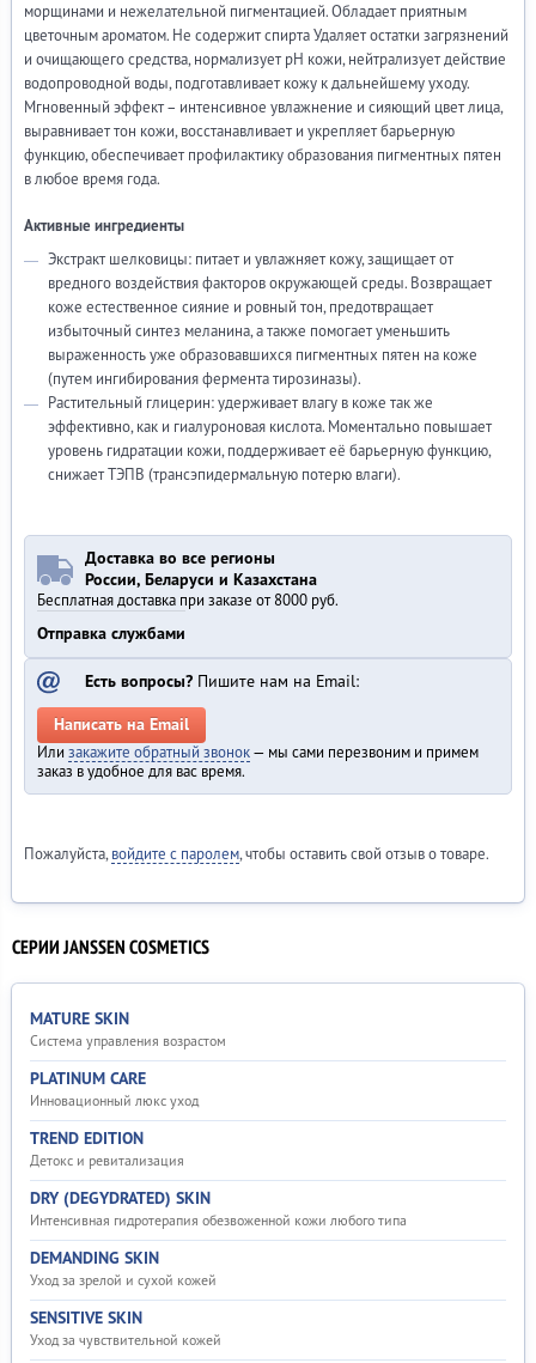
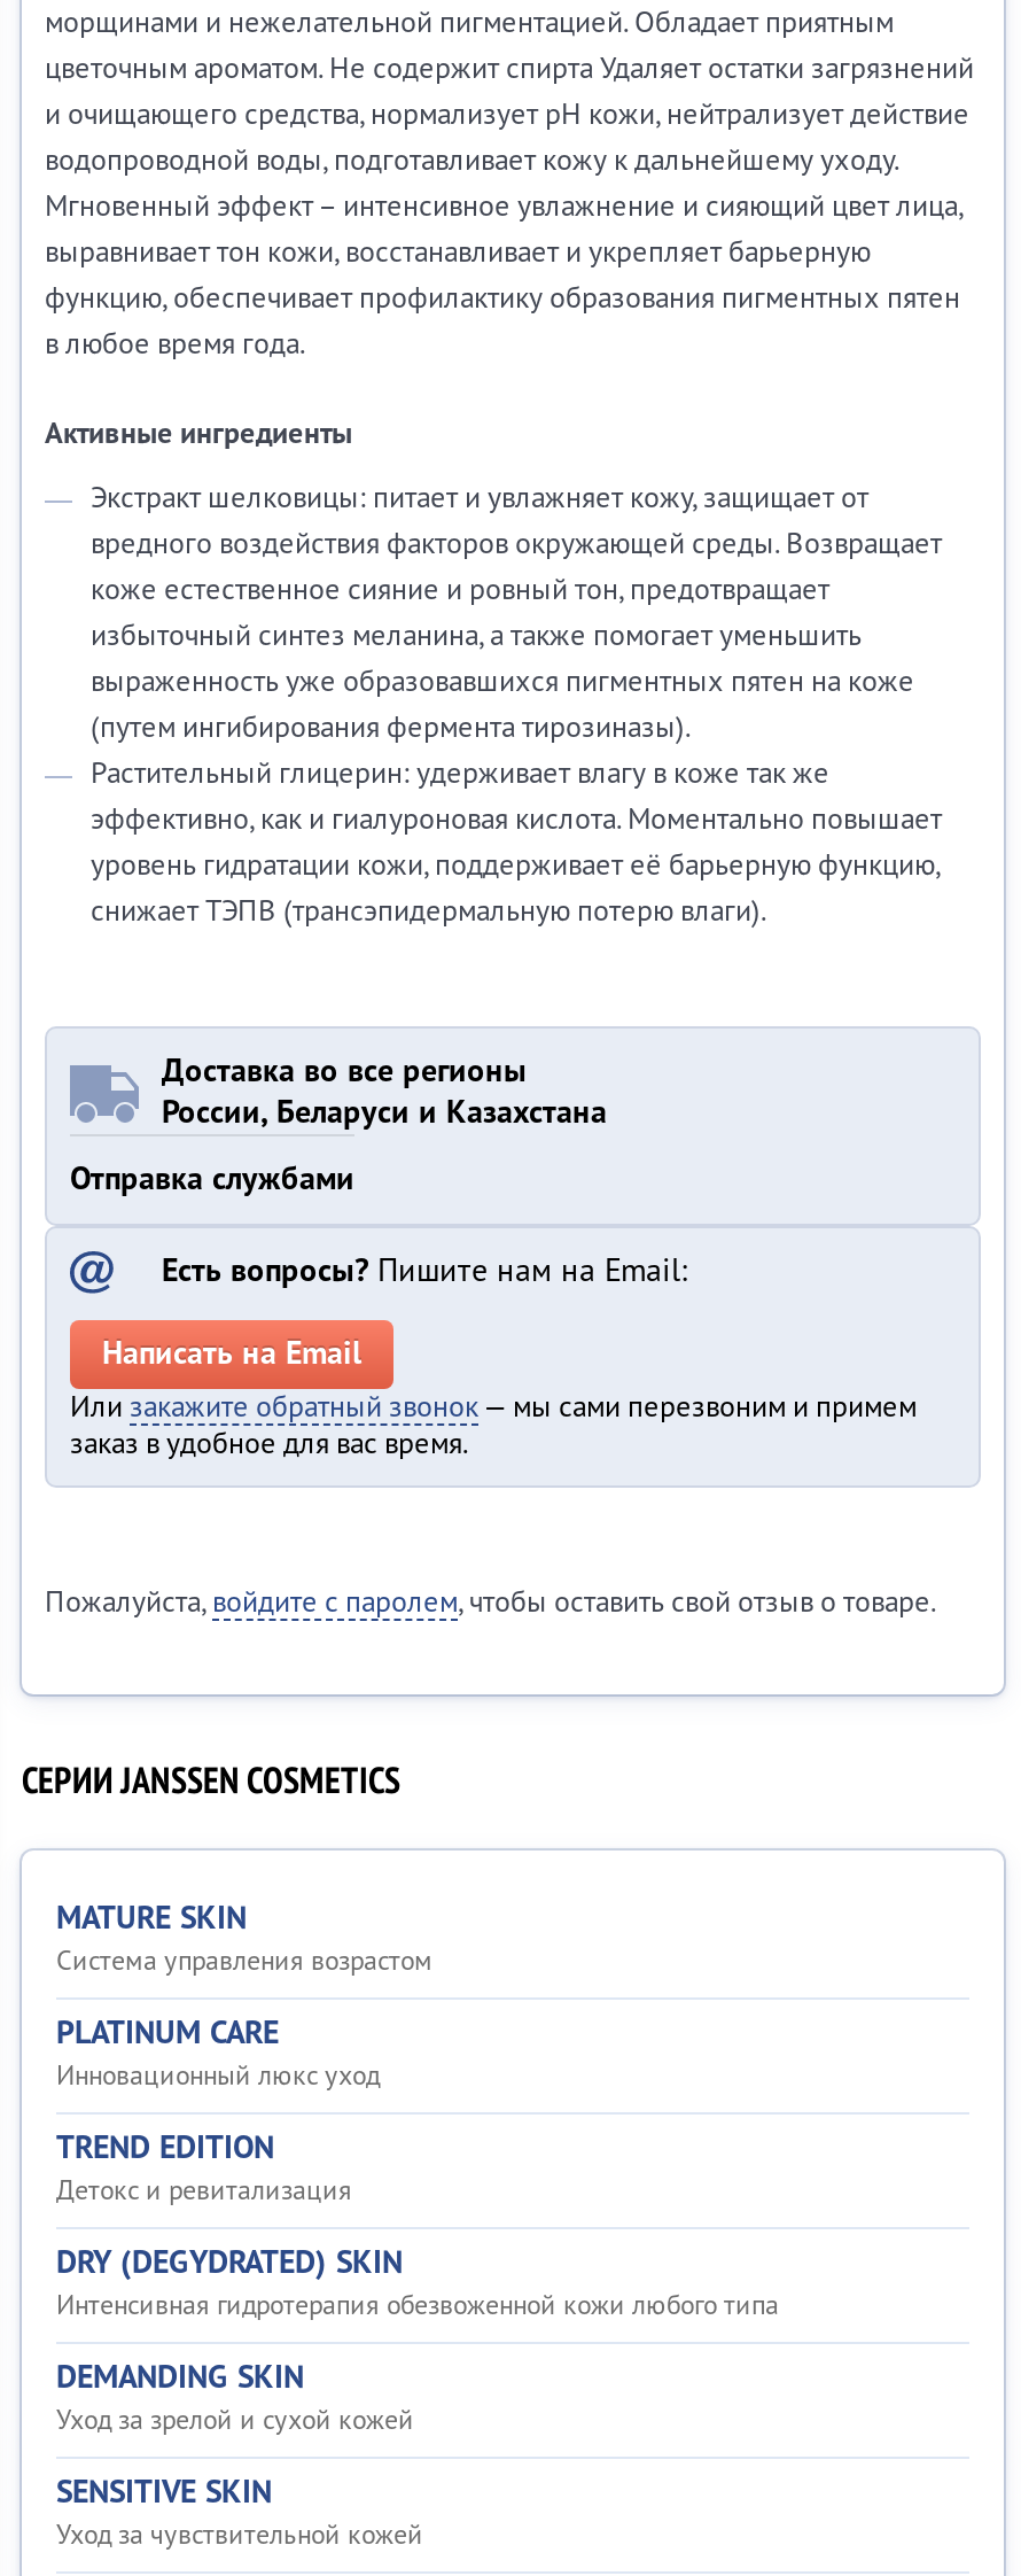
- Бесплатная доставка при заказе от 8000 руб.
